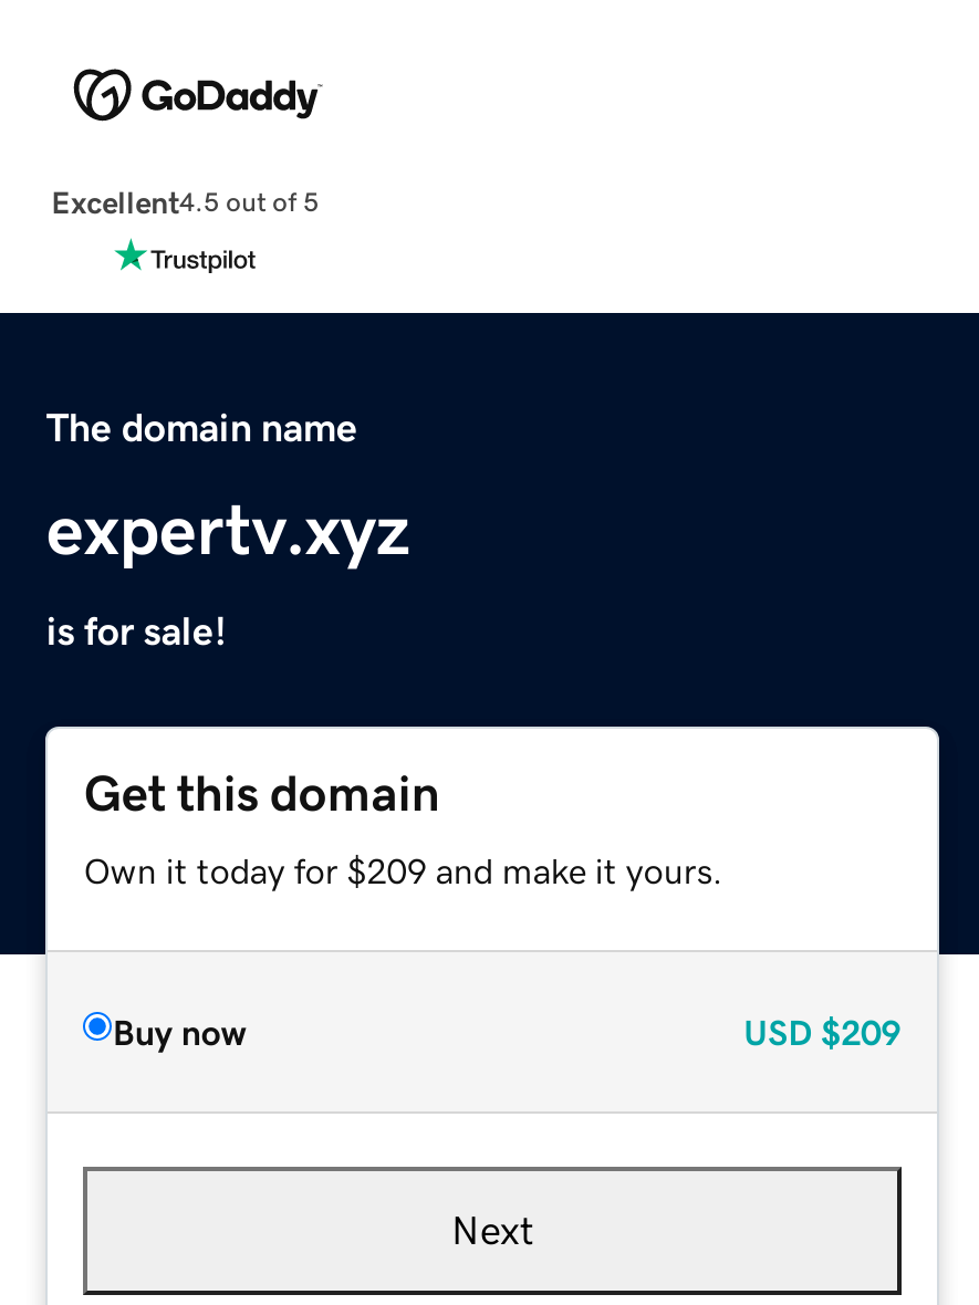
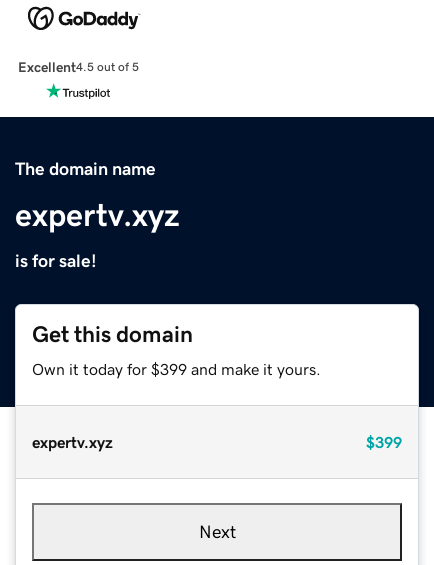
- Own it today for $209 and make it yours.
+ Own it today for $399 and make it yours.

- Buy now
- USD $209
+ expertv.xyz
+ $399
